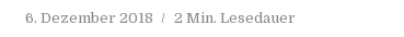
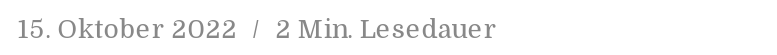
- 6. Dezember 2018 2 Min. Lesedauer
+ 15. Oktober 2022 2 Min. Lesedauer
